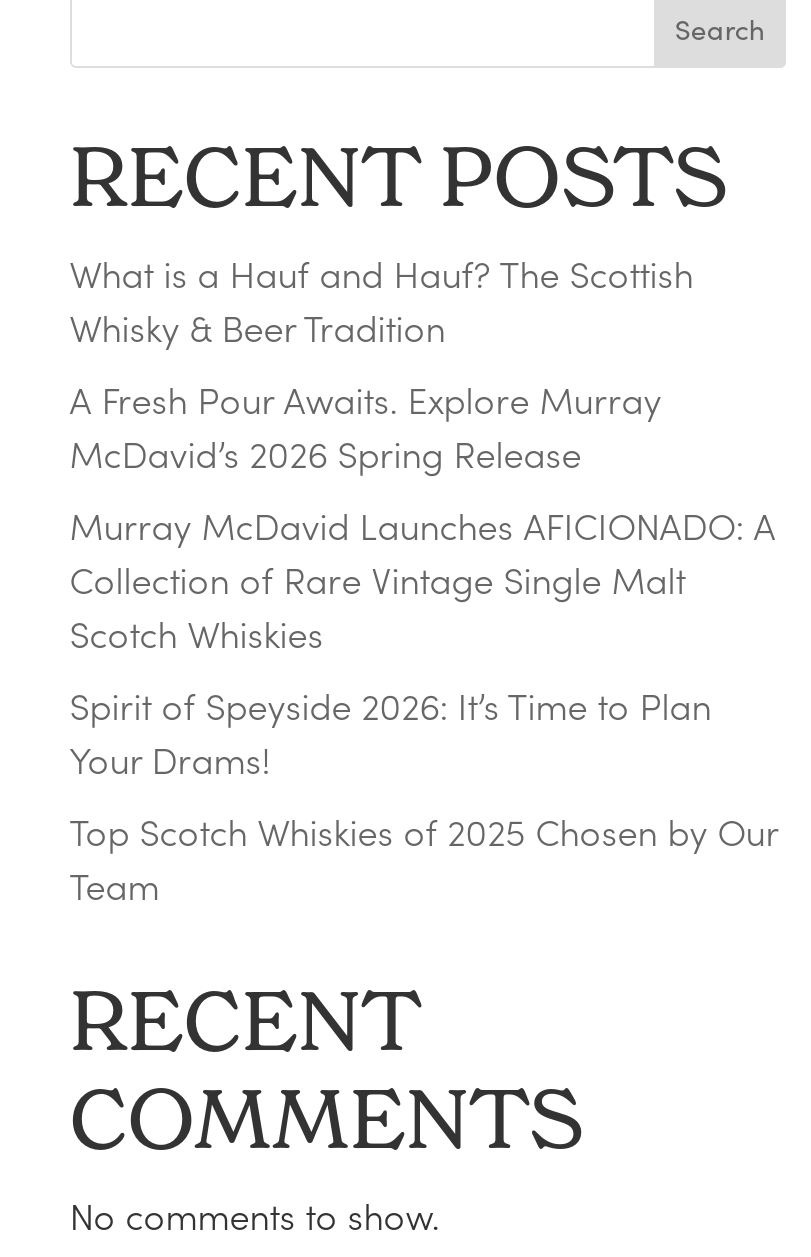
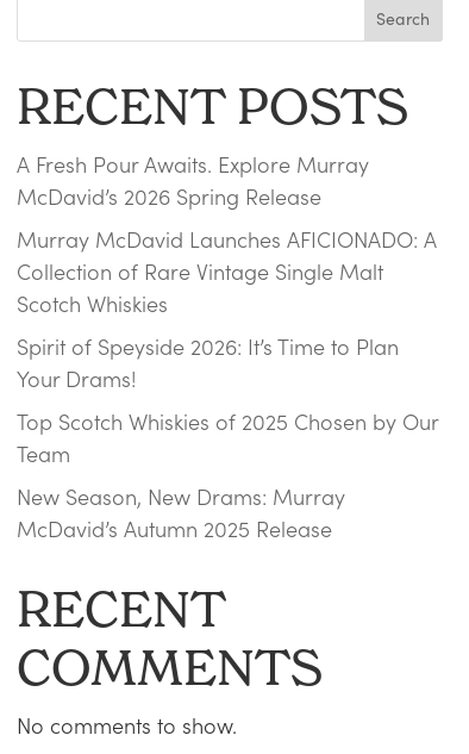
- What is a Hauf and Hauf? The Scottish
- Whisky & Beer Tradition

moved up: A Fresh Pour Awaits. Explore Murray | McDavid’s 2026 Spring Release | Murray McDavid Launches AFICIONADO: A | ... | Top Scotch Whiskies of 2025 Chosen by Our | Team

+ New Season, New Drams: Murray
+ McDavid’s Autumn 2025 Release
